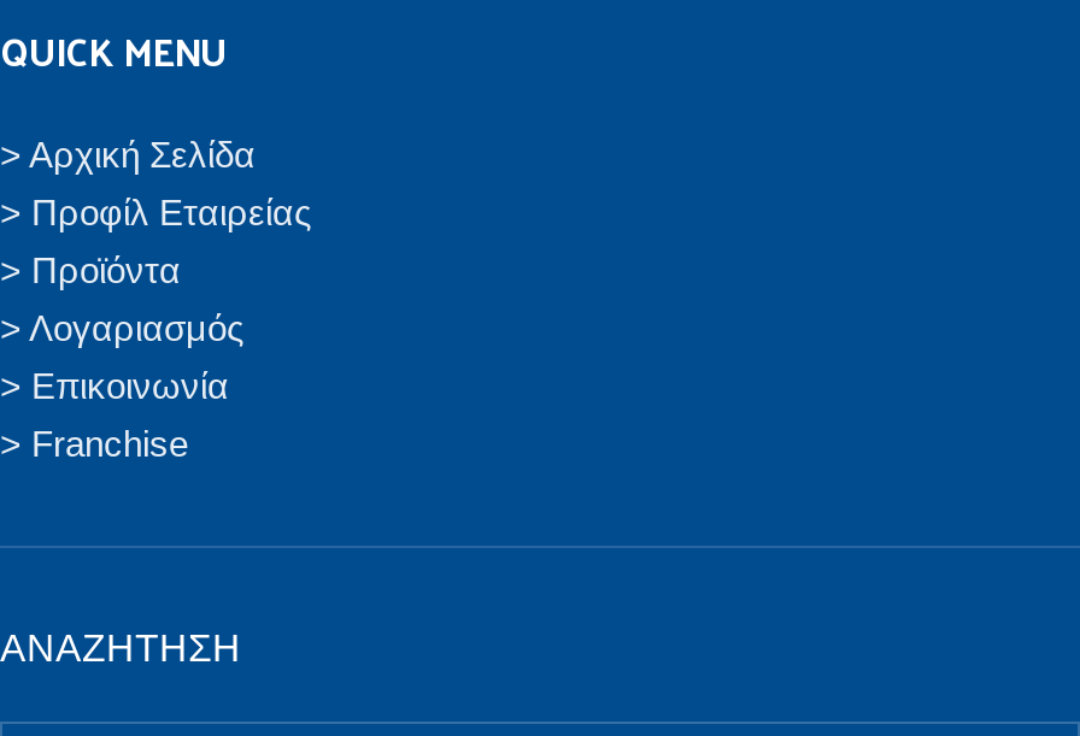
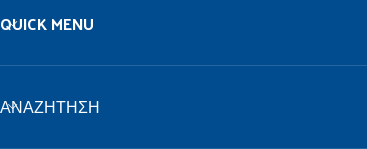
- > Αρχική Σελίδα
- > Προφίλ Εταιρείας
- > Προϊόντα
- > Λογαριασμός
- > Επικοινωνία
- > Franchise
